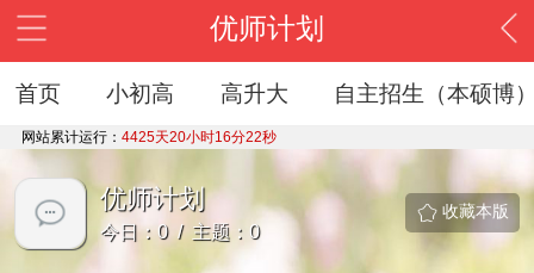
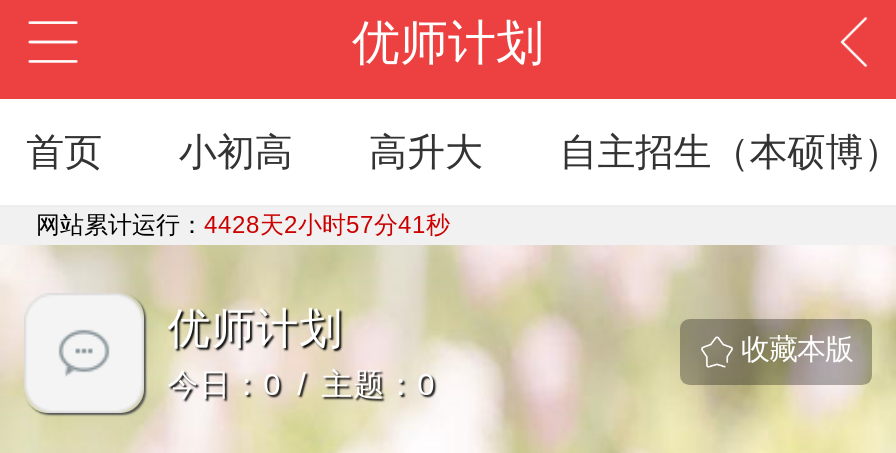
- 网站累计运行：4425天20小时16分22秒
+ 网站累计运行：4428天2小时57分41秒
